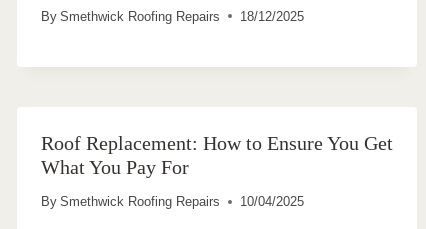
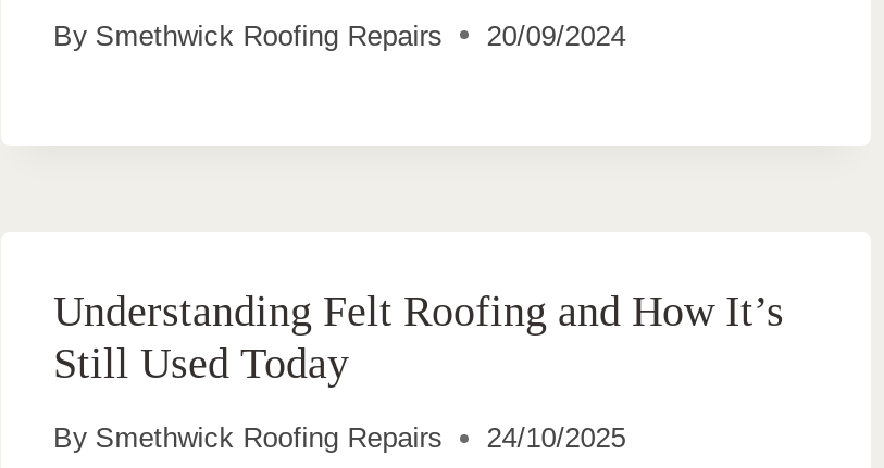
- By Smethwick Roofing Repairs 18/12/2025
+ By Smethwick Roofing Repairs 20/09/2024

- Roof Replacement: How to Ensure You Get
- What You Pay For
+ Understanding Felt Roofing and How It’s
+ Still Used Today

- By Smethwick Roofing Repairs 10/04/2025
+ By Smethwick Roofing Repairs 24/10/2025
